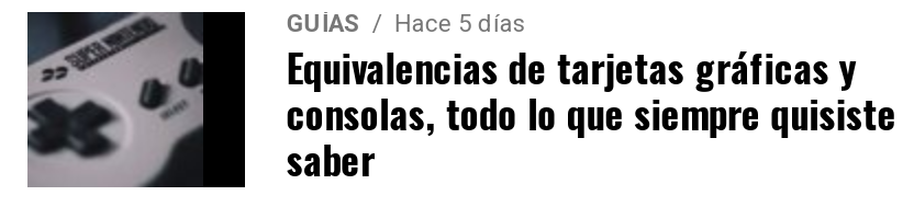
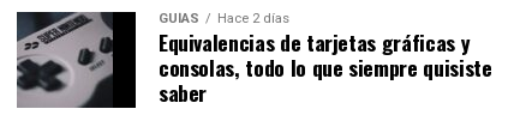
- GUÍAS Hace 5 días
+ GUÍAS Hace 2 días
